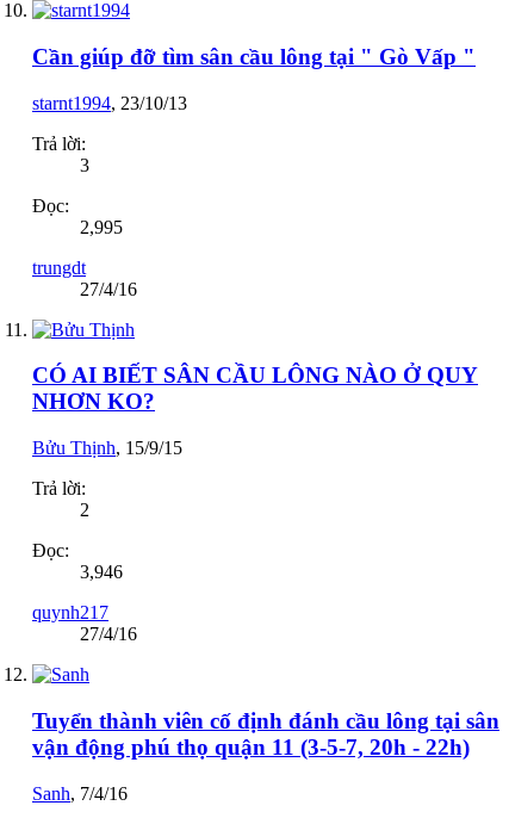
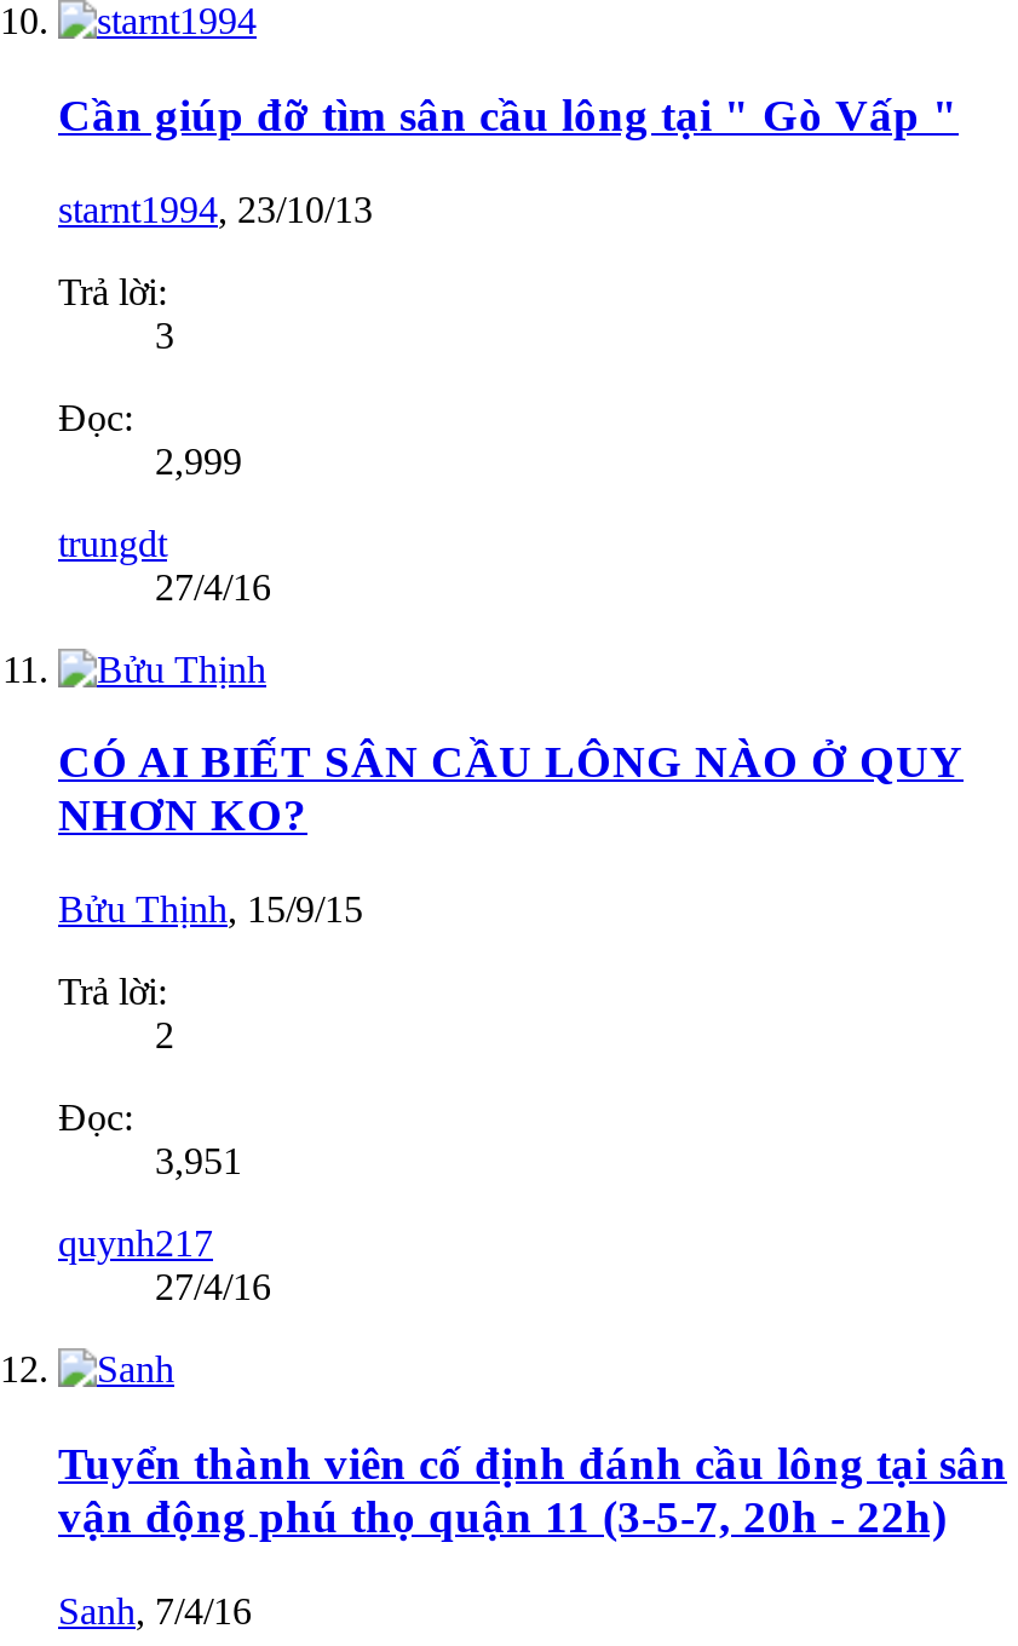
- 2,995
+ 2,999

- 3,946
+ 3,951
